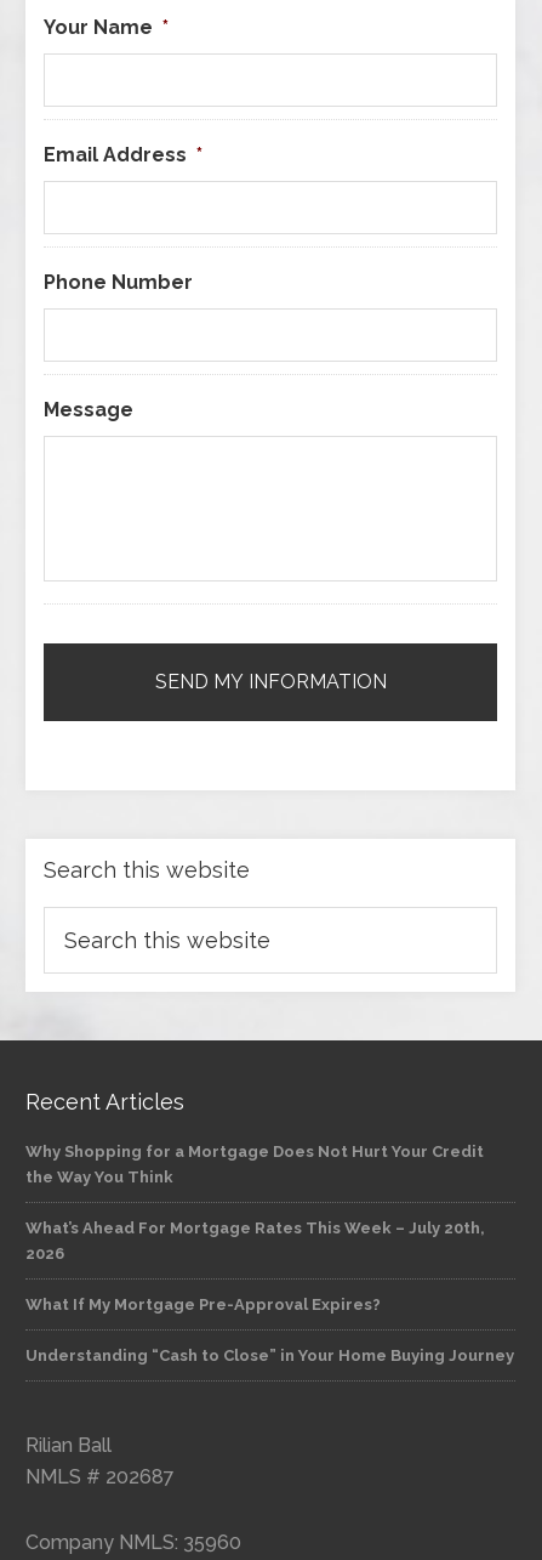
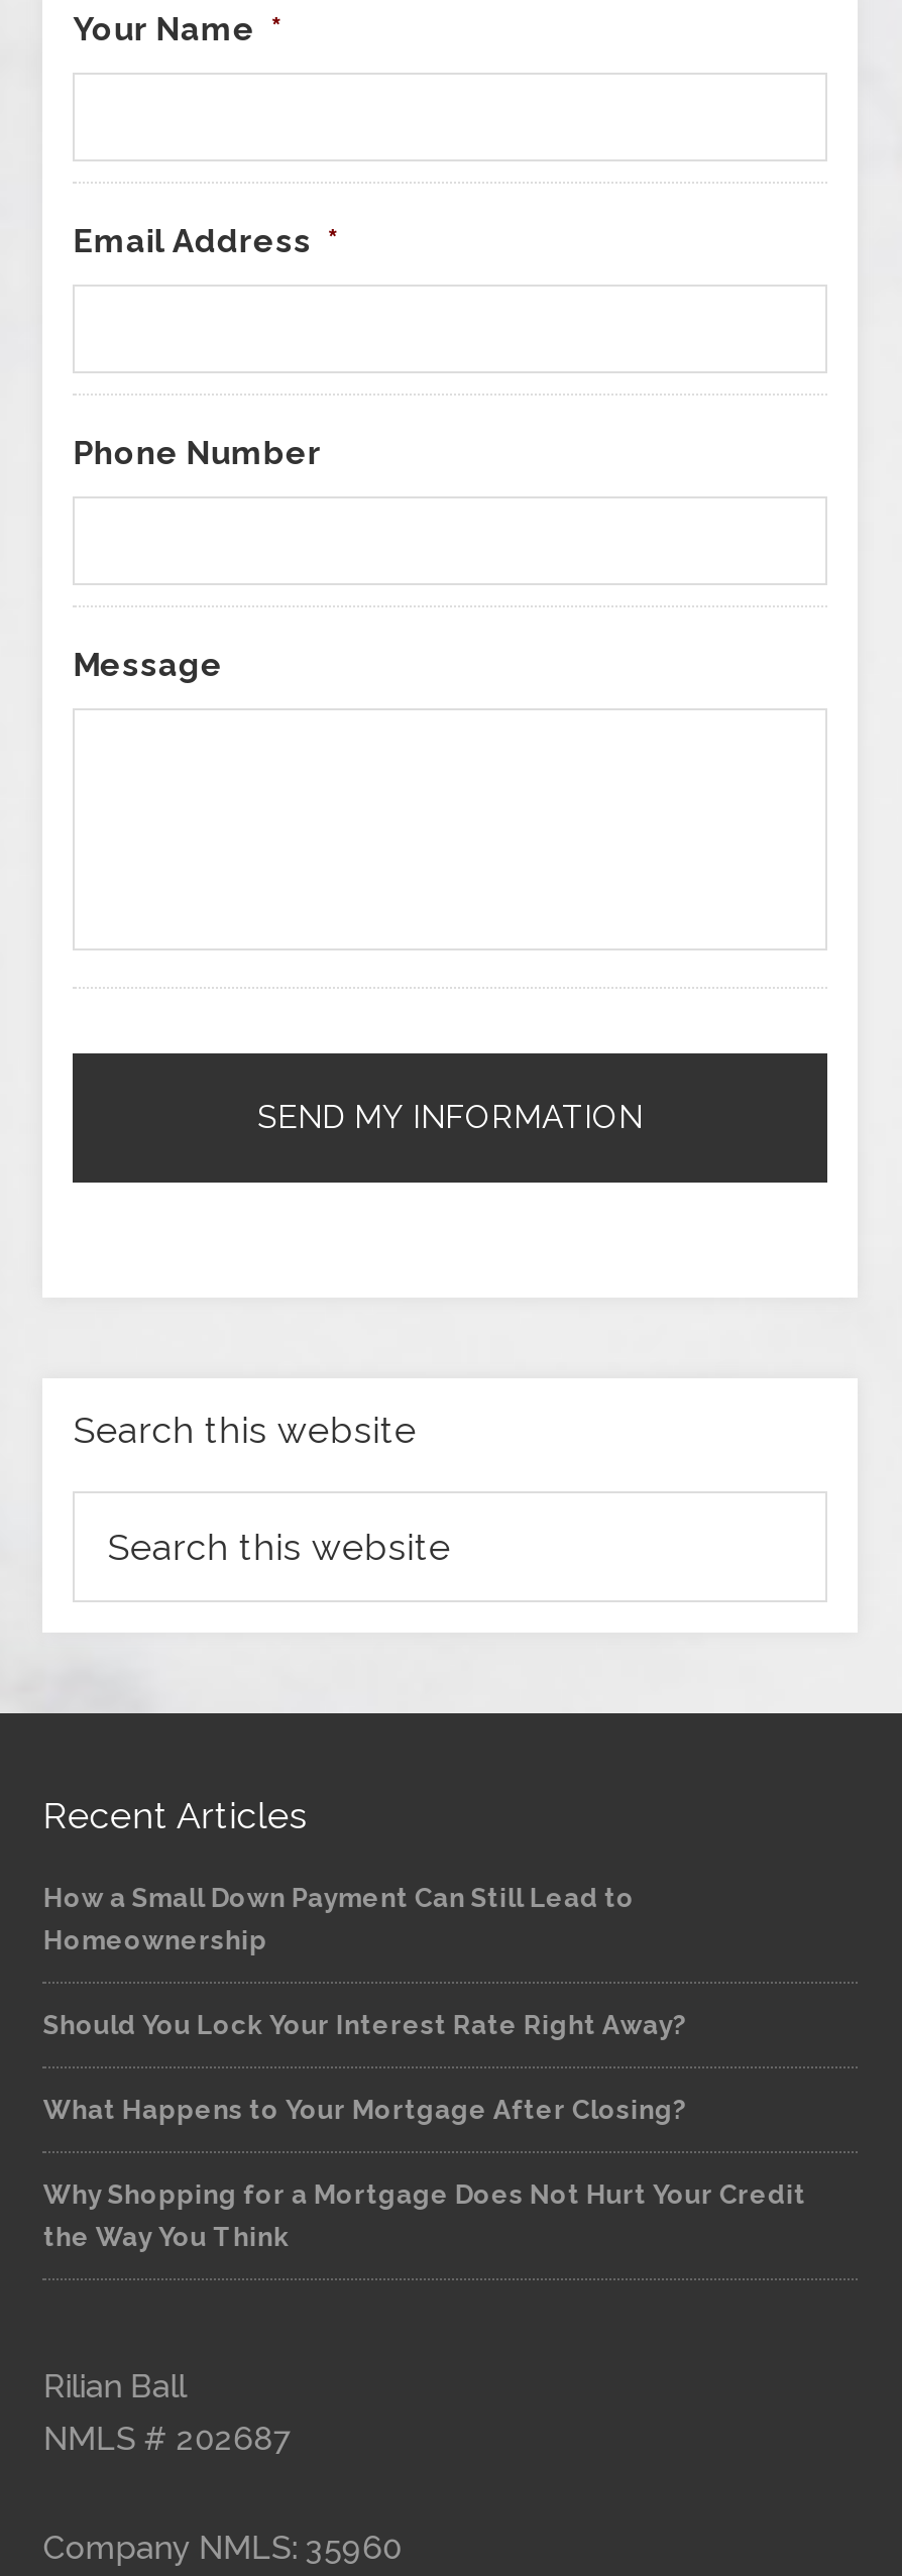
+ How a Small Down Payment Can Still Lead to
+ Homeownership
+ Should You Lock Your Interest Rate Right Away?
+ What Happens to Your Mortgage After Closing?

moved down: Why Shopping for a Mortgage Does Not Hurt Your Credit | the Way You Think

- What’s Ahead For Mortgage Rates This Week – July 20th,
- 2026
- What If My Mortgage Pre-Approval Expires?
- Understanding “Cash to Close” in Your Home Buying Journey
